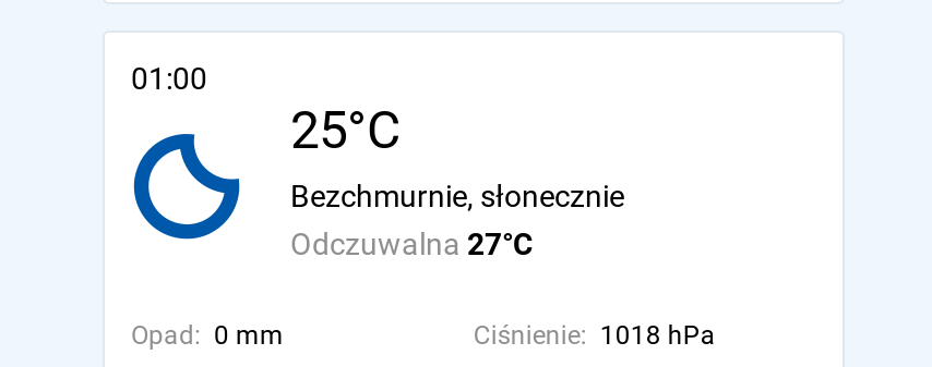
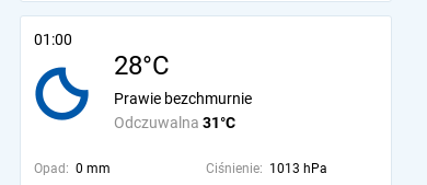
- 25°C
+ 28°C

- Bezchmurnie, słonecznie
+ Prawie bezchmurnie

- Odczuwalna 27°C
+ Odczuwalna 31°C

- Ciśnienie: 1018 hPa
+ Ciśnienie: 1013 hPa
